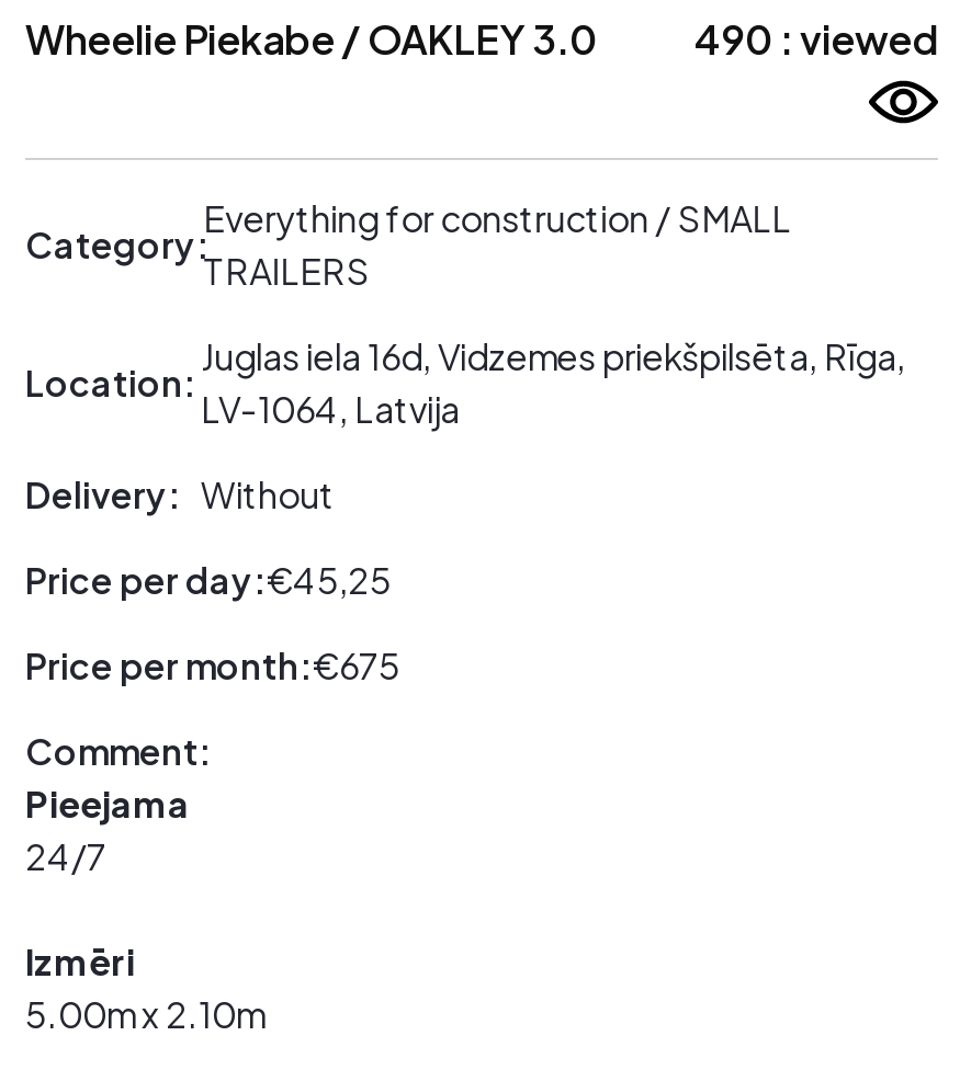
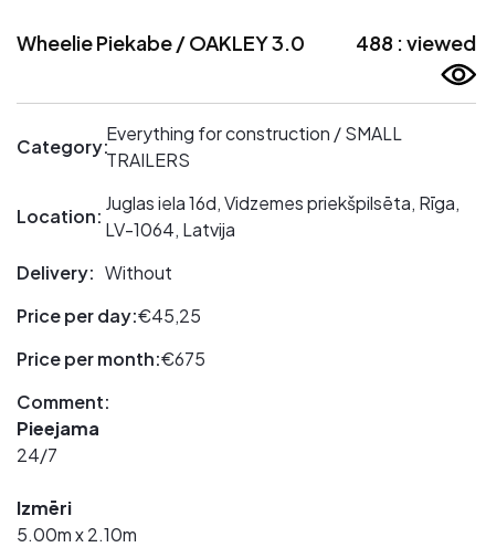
- 490 : viewed
+ 488 : viewed
